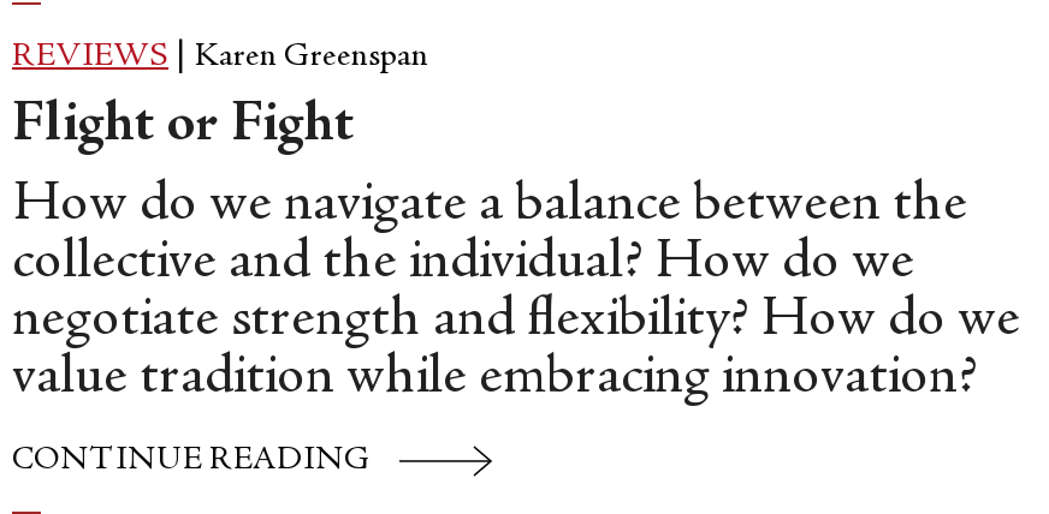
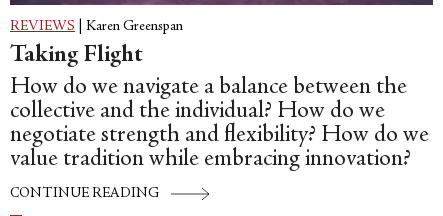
- Flight or Fight
+ Taking Flight
